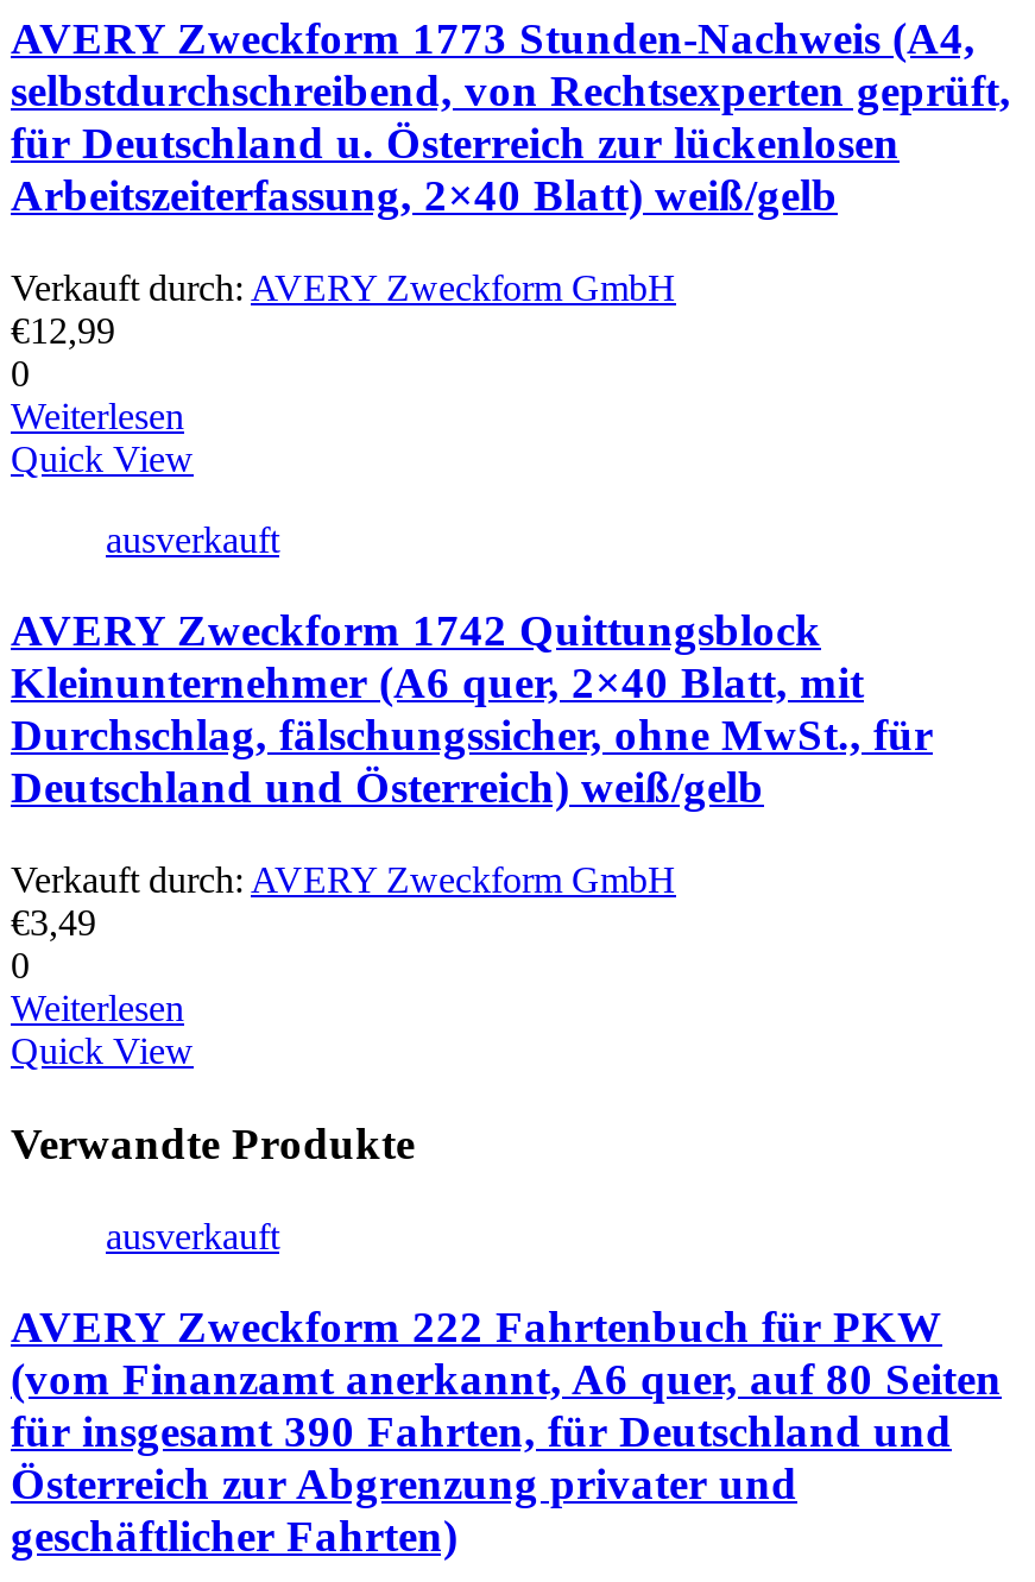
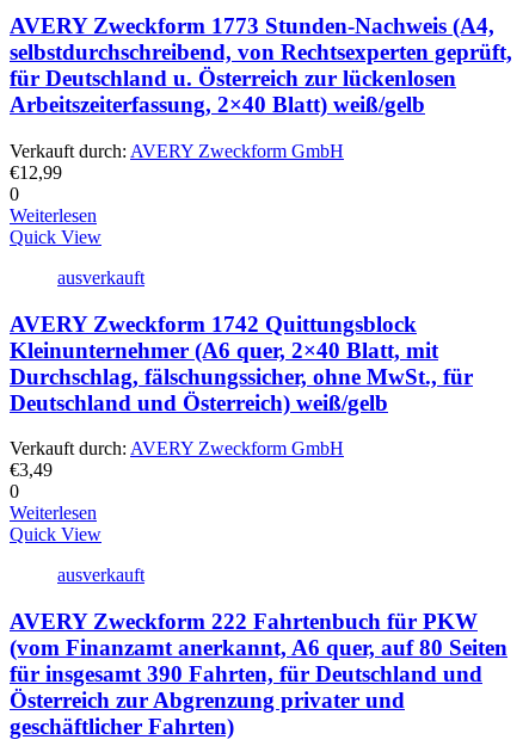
- Verwandte Produkte
